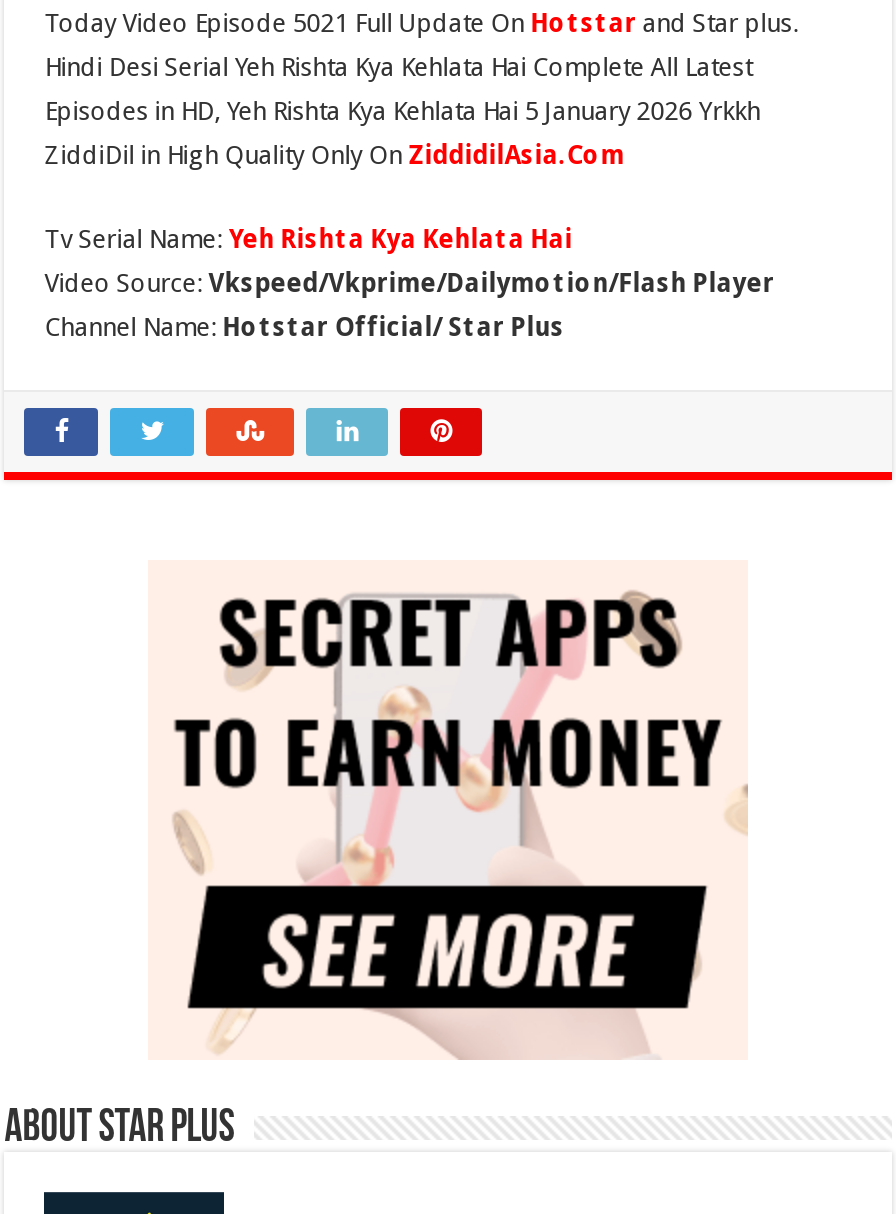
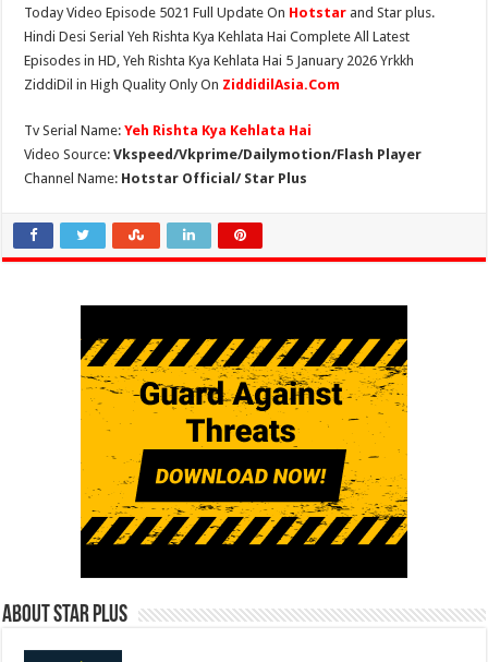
- [image]
+ [image]
